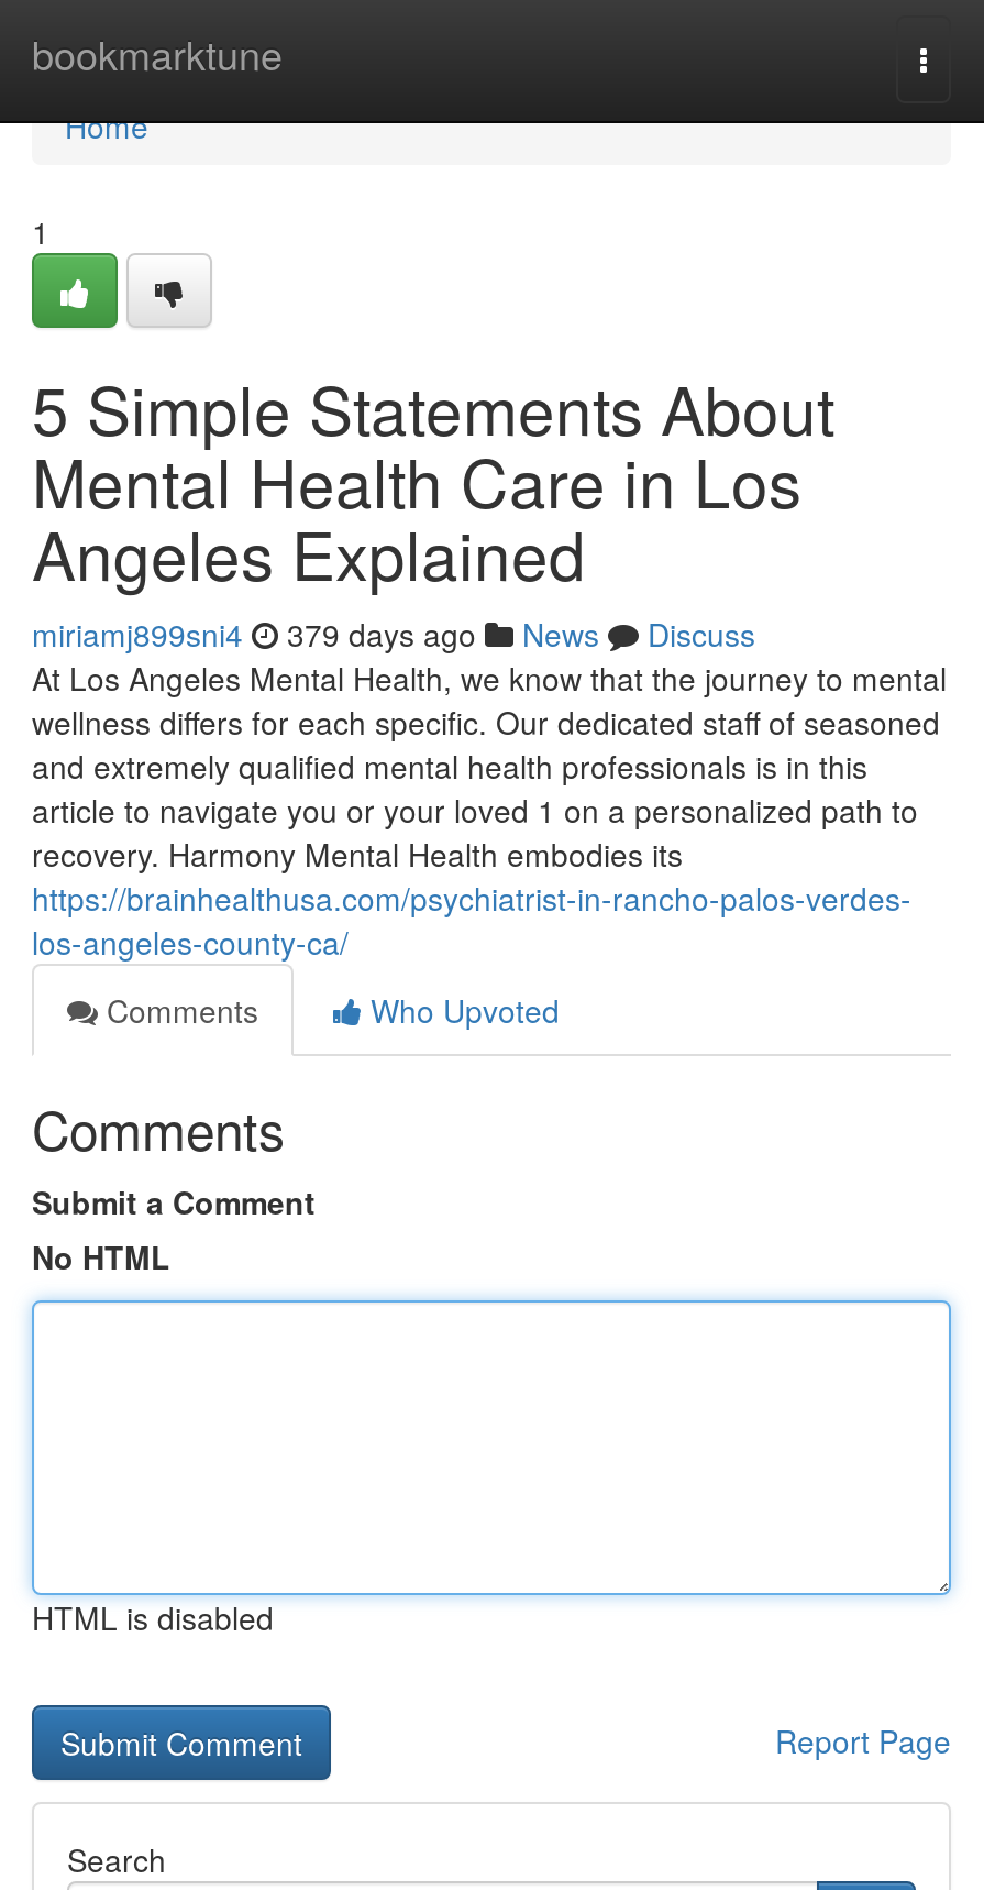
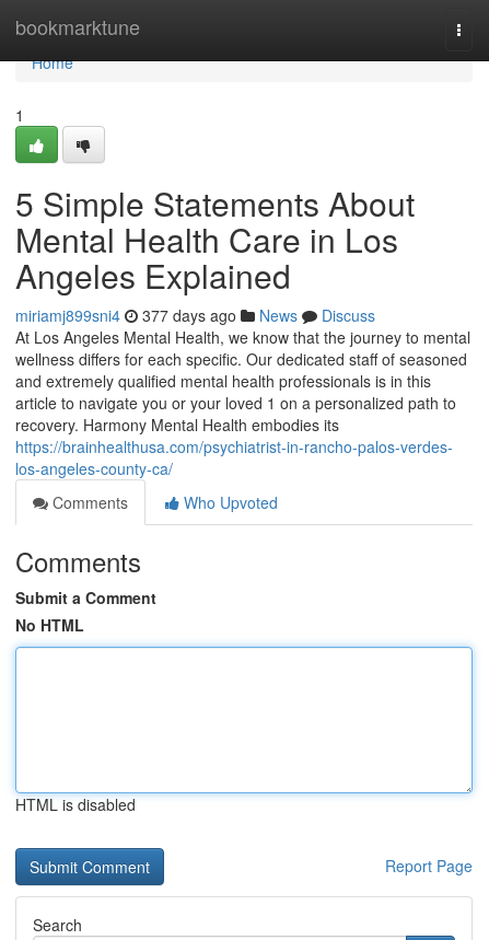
- miriamj899sni4 379 days ago News Discuss
+ miriamj899sni4 377 days ago News Discuss
